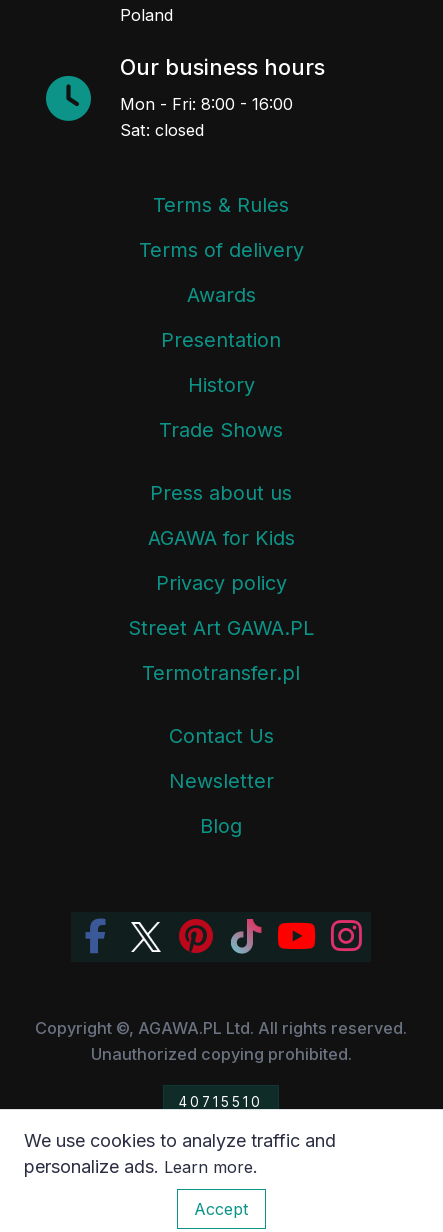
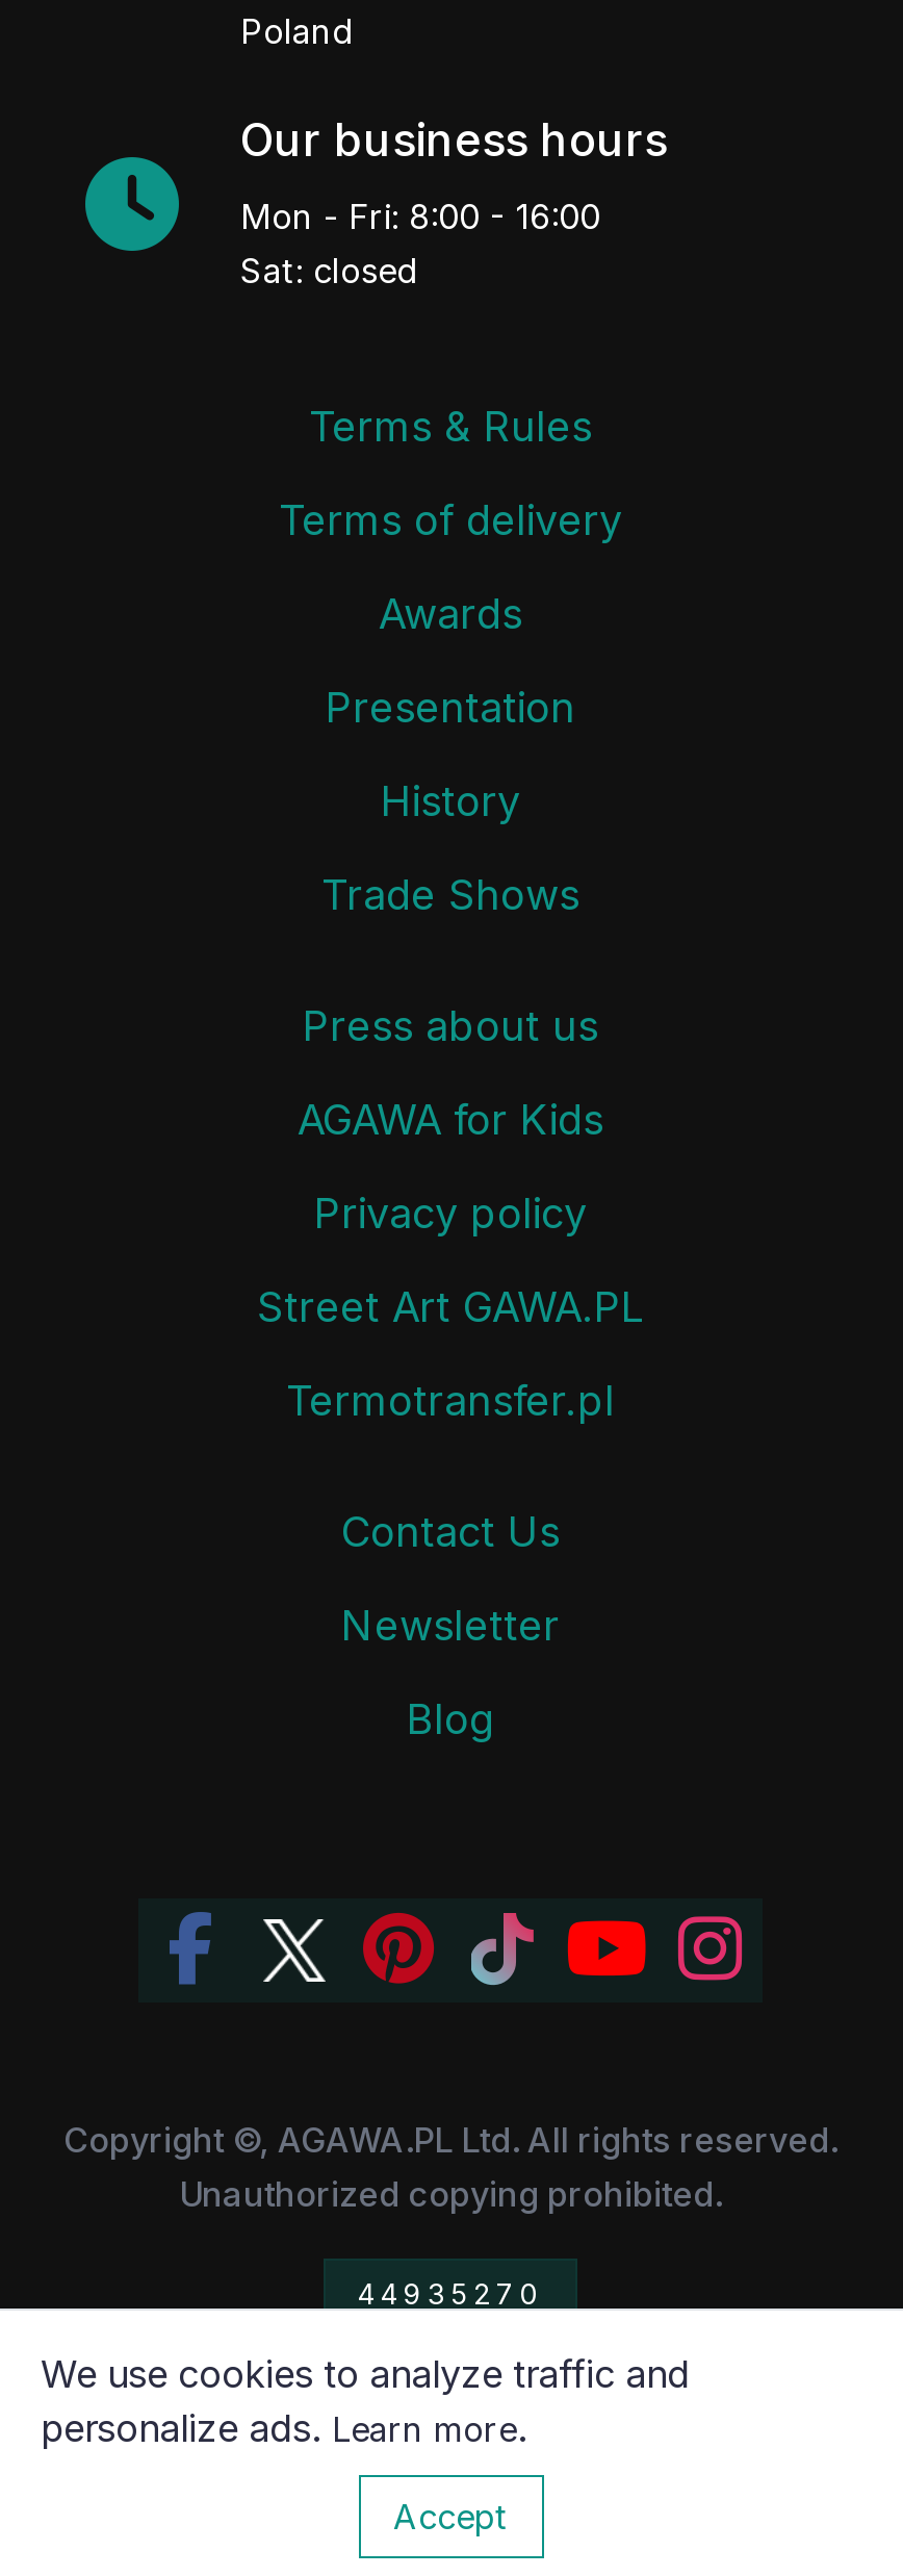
- 40715510
+ 44935270
